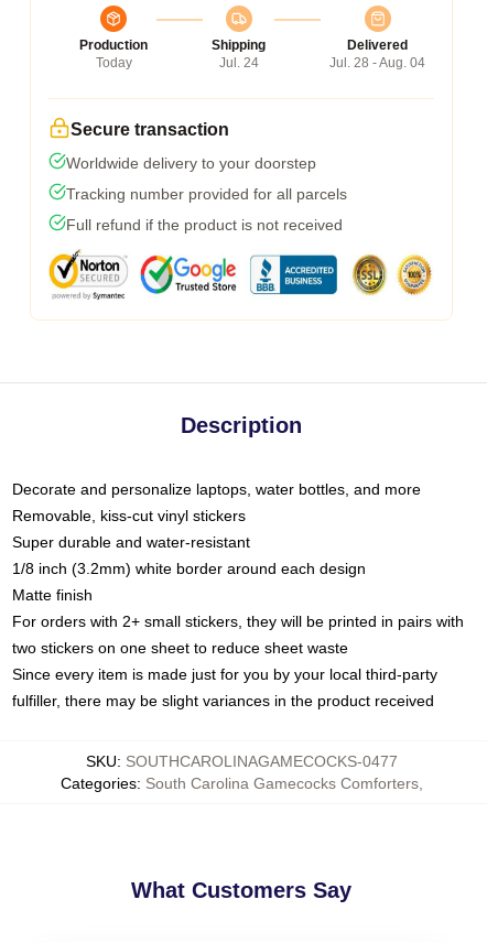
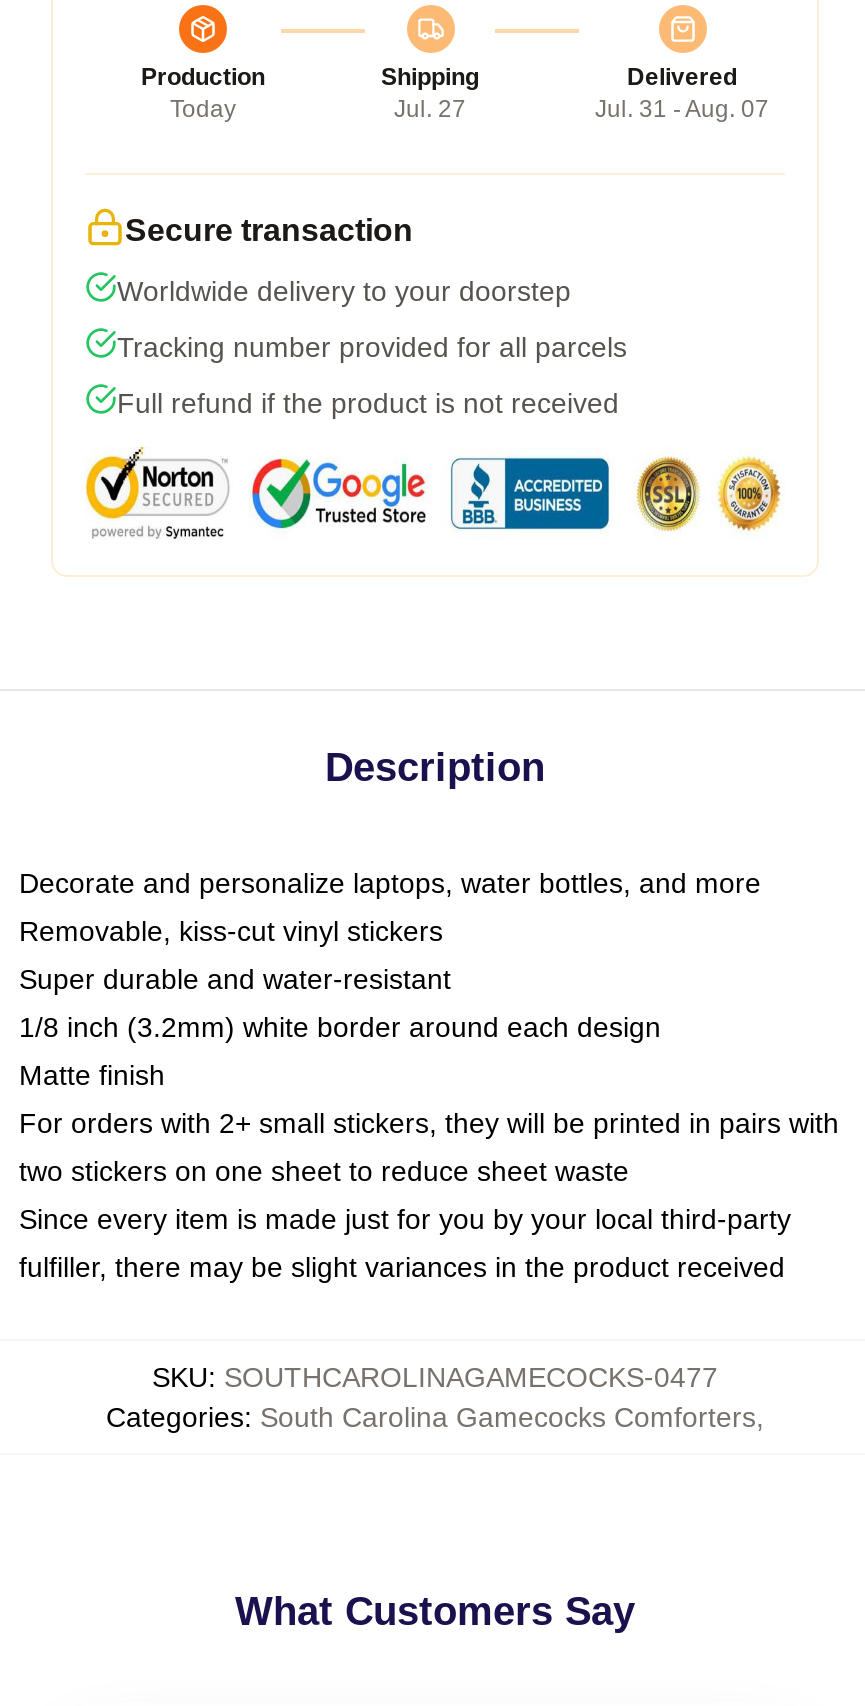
- Jul. 24
+ Jul. 27

- Jul. 28 - Aug. 04
+ Jul. 31 - Aug. 07
